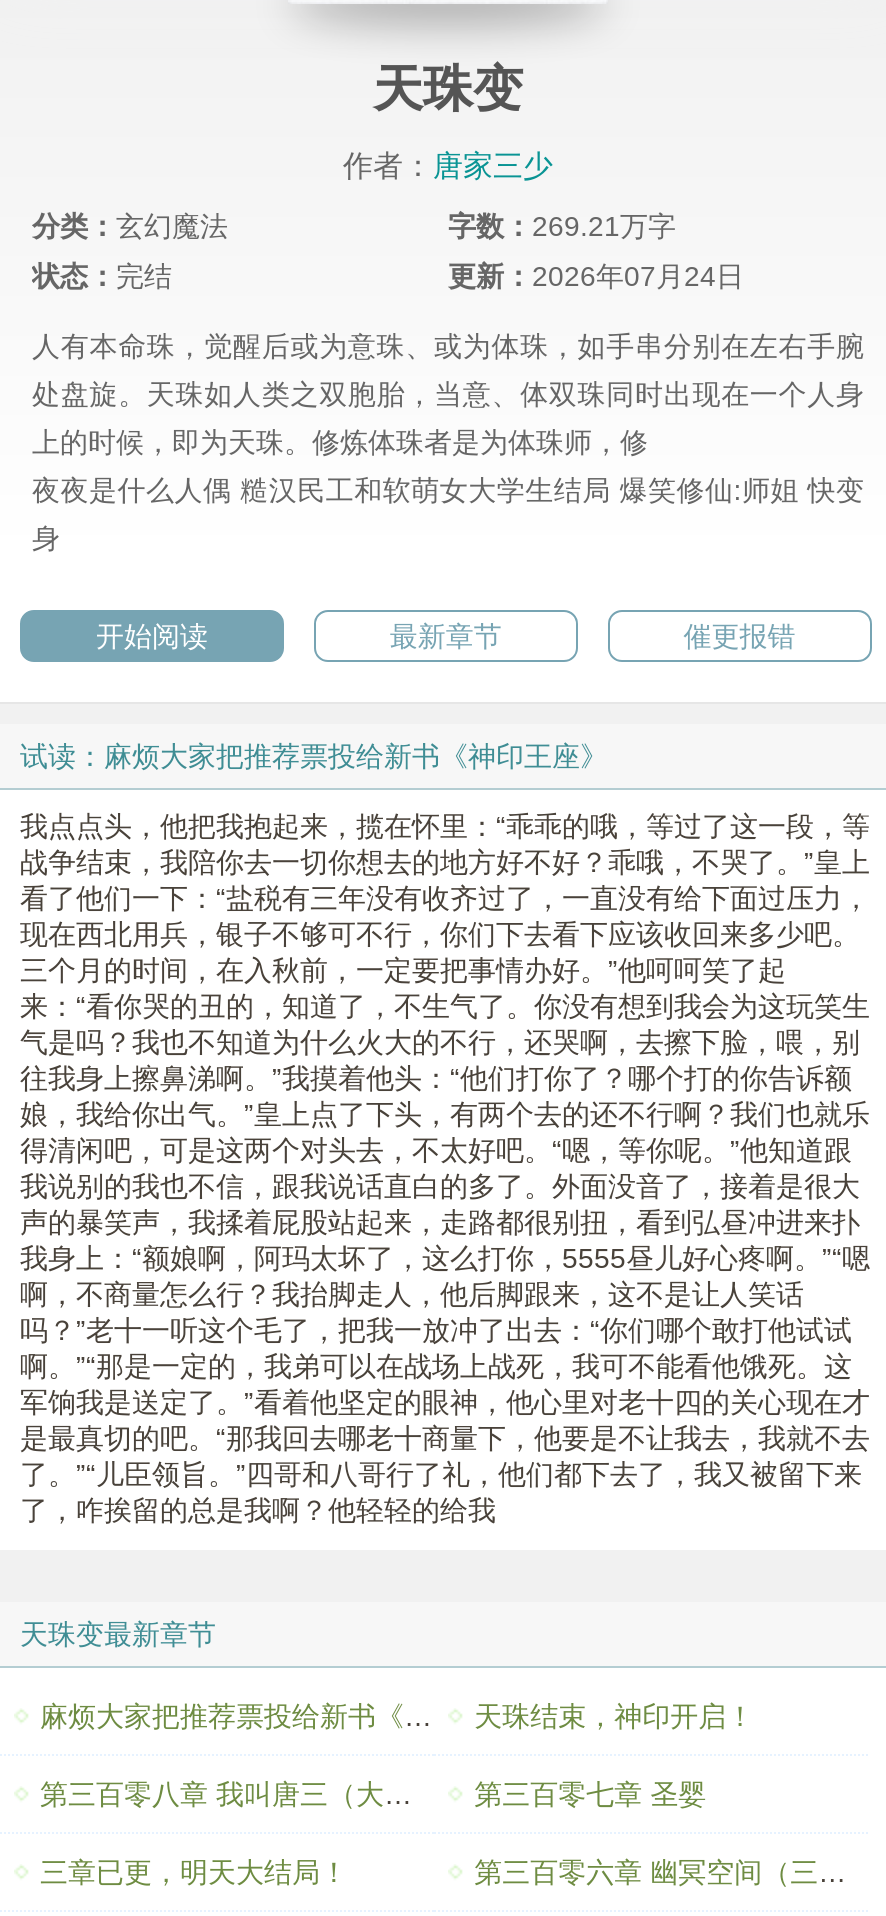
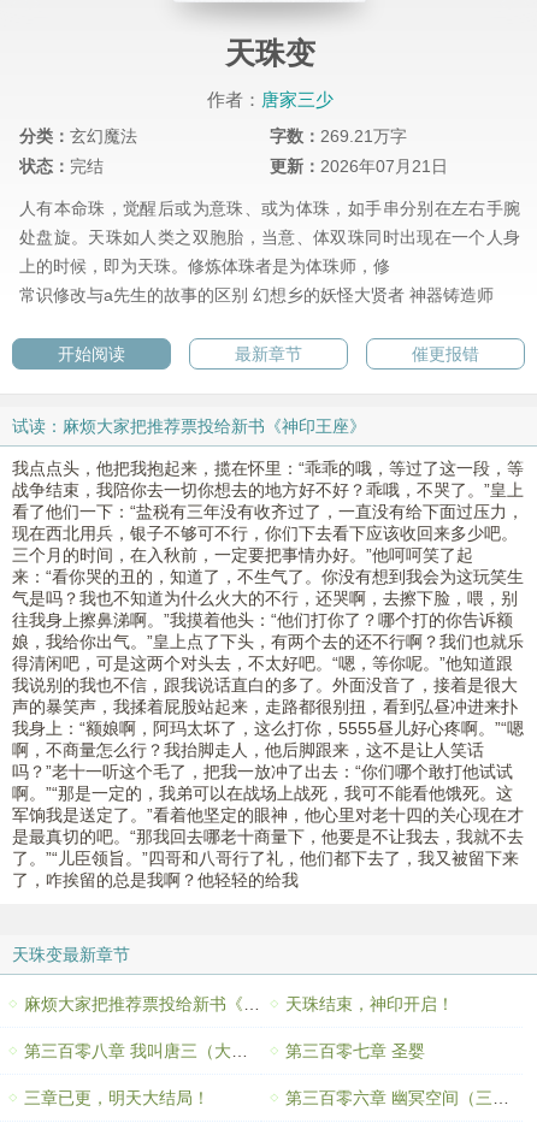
- 更新：2026年07月24日
+ 更新：2026年07月21日

- 夜夜是什么人偶 糙汉民工和软萌女大学生结局 爆笑修仙:师姐 快变
- 身
+ 常识修改与a先生的故事的区别 幻想乡的妖怪大贤者 神器铸造师
